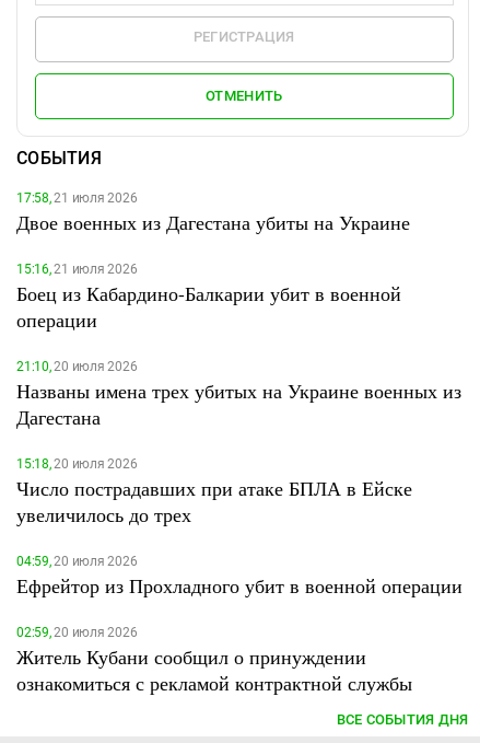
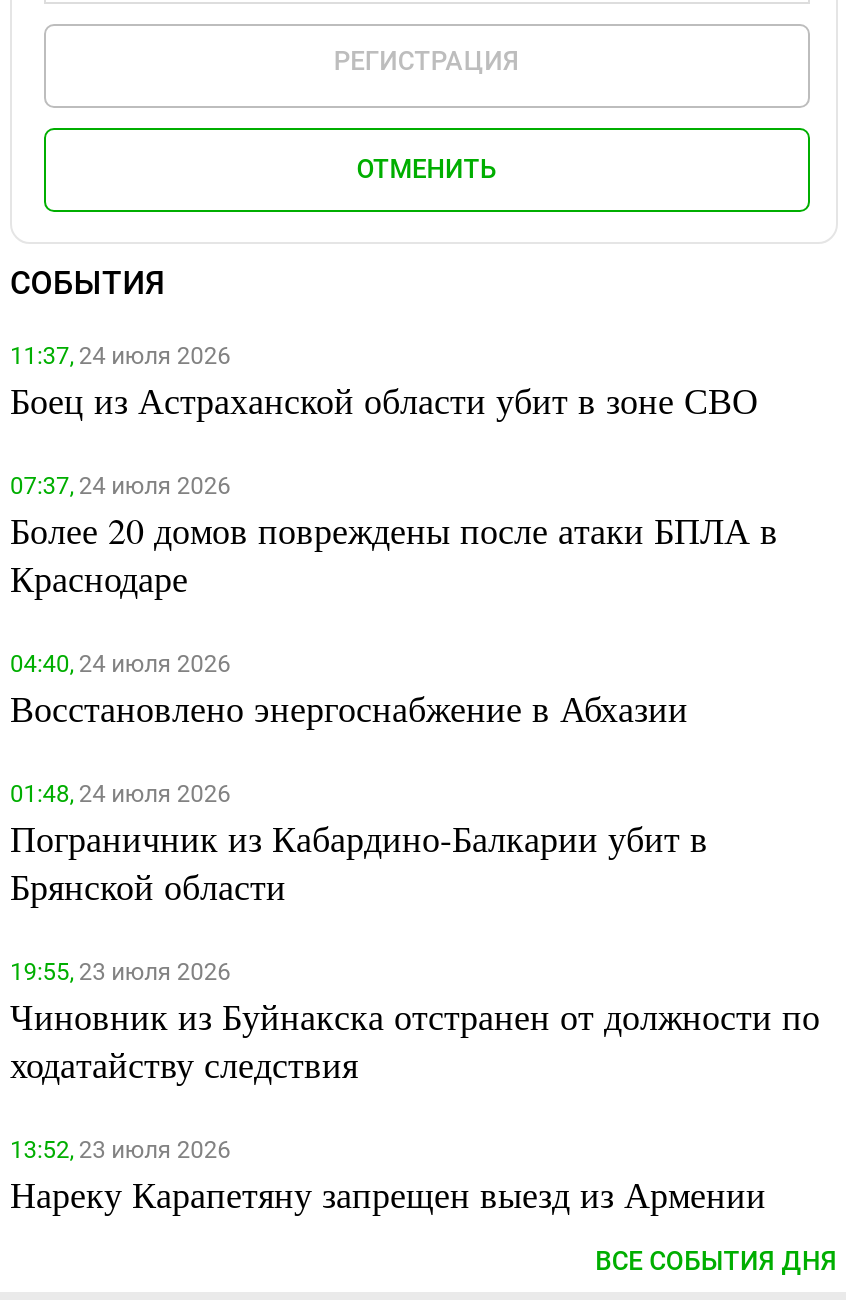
- 17:58, 21 июля 2026
- Двое военных из Дагестана убиты на Украине
+ 11:37, 24 июля 2026
+ Боец из Астраханской области убит в зоне СВО

- 15:16, 21 июля 2026
- Боец из Кабардино-Балкарии убит в военной
- операции
+ 07:37, 24 июля 2026
+ Более 20 домов повреждены после атаки БПЛА в
+ Краснодаре

- 21:10, 20 июля 2026
- Названы имена трех убитых на Украине военных из
- Дагестана
+ 04:40, 24 июля 2026
+ Восстановлено энергоснабжение в Абхазии

- 15:18, 20 июля 2026
- Число пострадавших при атаке БПЛА в Ейске
- увеличилось до трех
+ 01:48, 24 июля 2026
+ Пограничник из Кабардино-Балкарии убит в
+ Брянской области

- 04:59, 20 июля 2026
- Ефрейтор из Прохладного убит в военной операции
+ 19:55, 23 июля 2026
+ Чиновник из Буйнакска отстранен от должности по
+ ходатайству следствия

- 02:59, 20 июля 2026
- Житель Кубани сообщил о принуждении
- ознакомиться с рекламой контрактной службы
+ 13:52, 23 июля 2026
+ Нареку Карапетяну запрещен выезд из Армении
